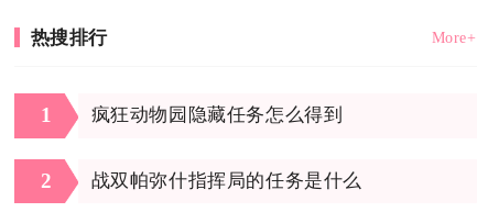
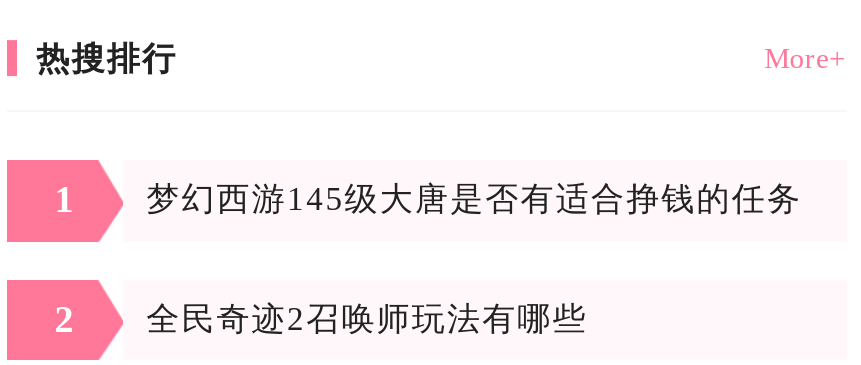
- 疯狂动物园隐藏任务怎么得到
+ 梦幻西游145级大唐是否有适合挣钱的任务

- 战双帕弥什指挥局的任务是什么
+ 全民奇迹2召唤师玩法有哪些
